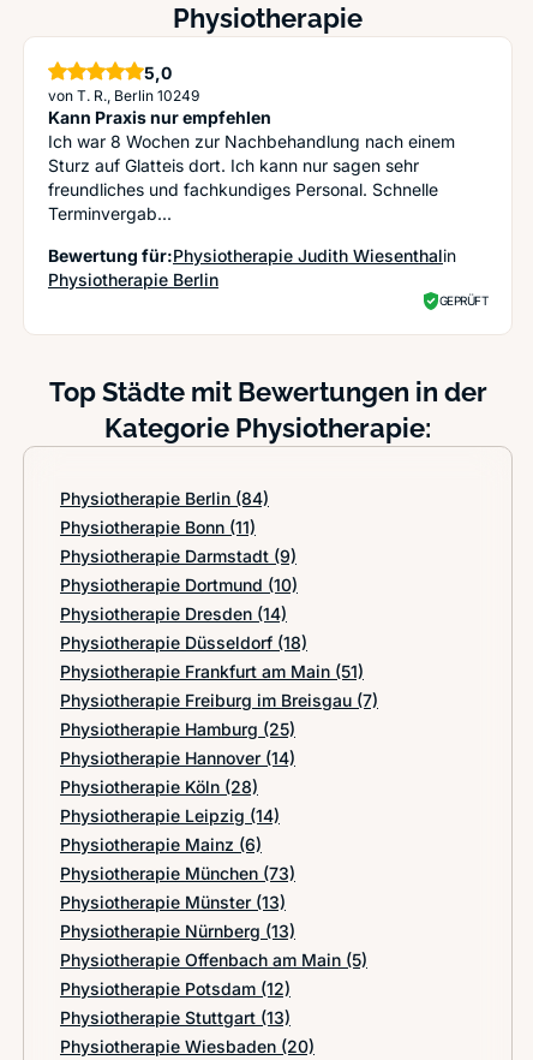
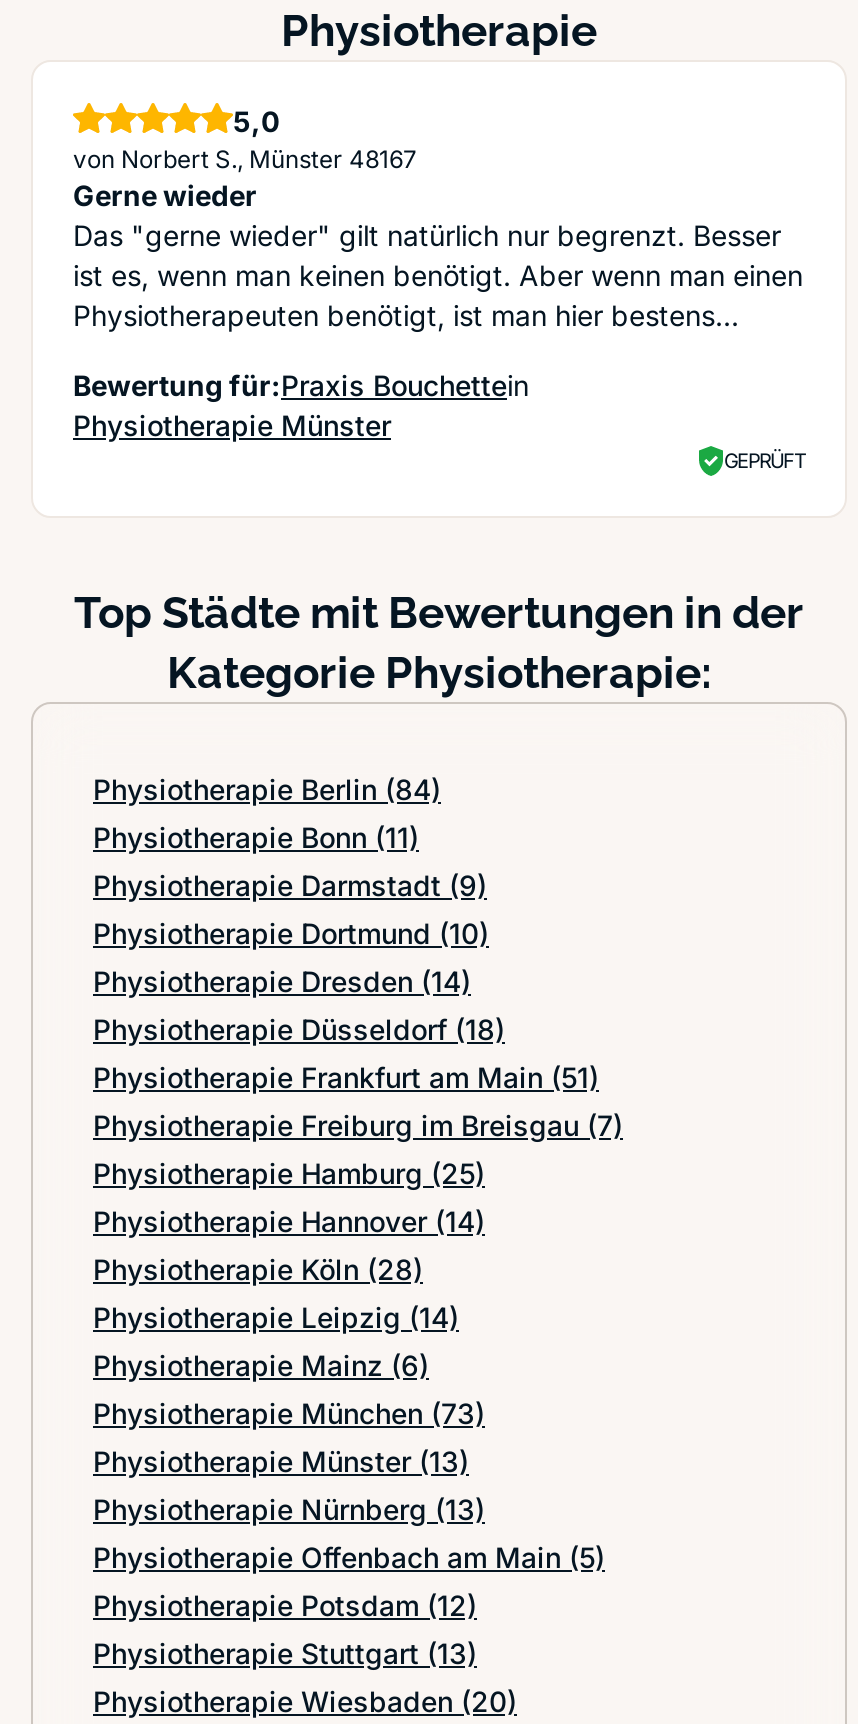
- von T. R., Berlin 10249
- Kann Praxis nur empfehlen
- Ich war 8 Wochen zur Nachbehandlung nach einem
- Sturz auf Glatteis dort. Ich kann nur sagen sehr
- freundliches und fachkundiges Personal. Schnelle
- Terminvergab...
+ von Norbert S., Münster 48167
+ Gerne wieder
+ Das "gerne wieder" gilt natürlich nur begrenzt. Besser
+ ist es, wenn man keinen benötigt. Aber wenn man einen
+ Physiotherapeuten benötigt, ist man hier bestens...

- Bewertung für:Physiotherapie Judith Wiesenthalin
- Physiotherapie Berlin
+ Bewertung für:Praxis Bouchettein
+ Physiotherapie Münster
